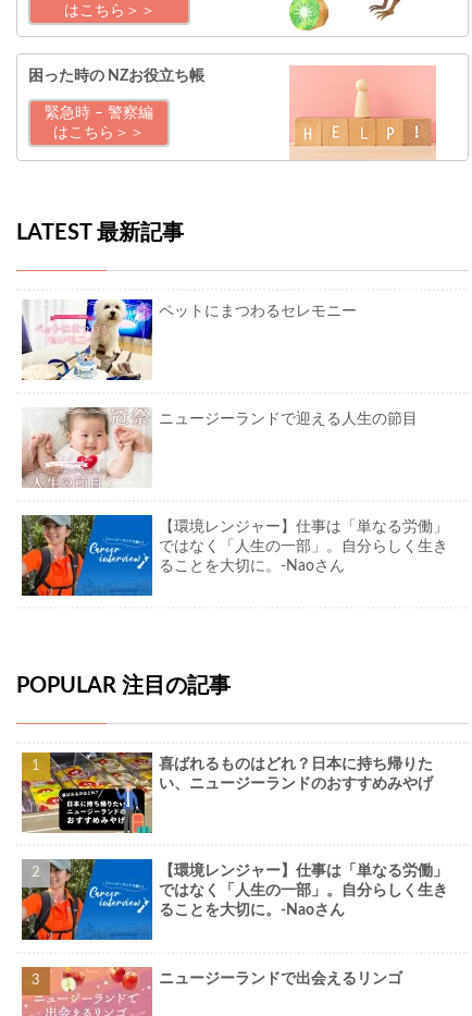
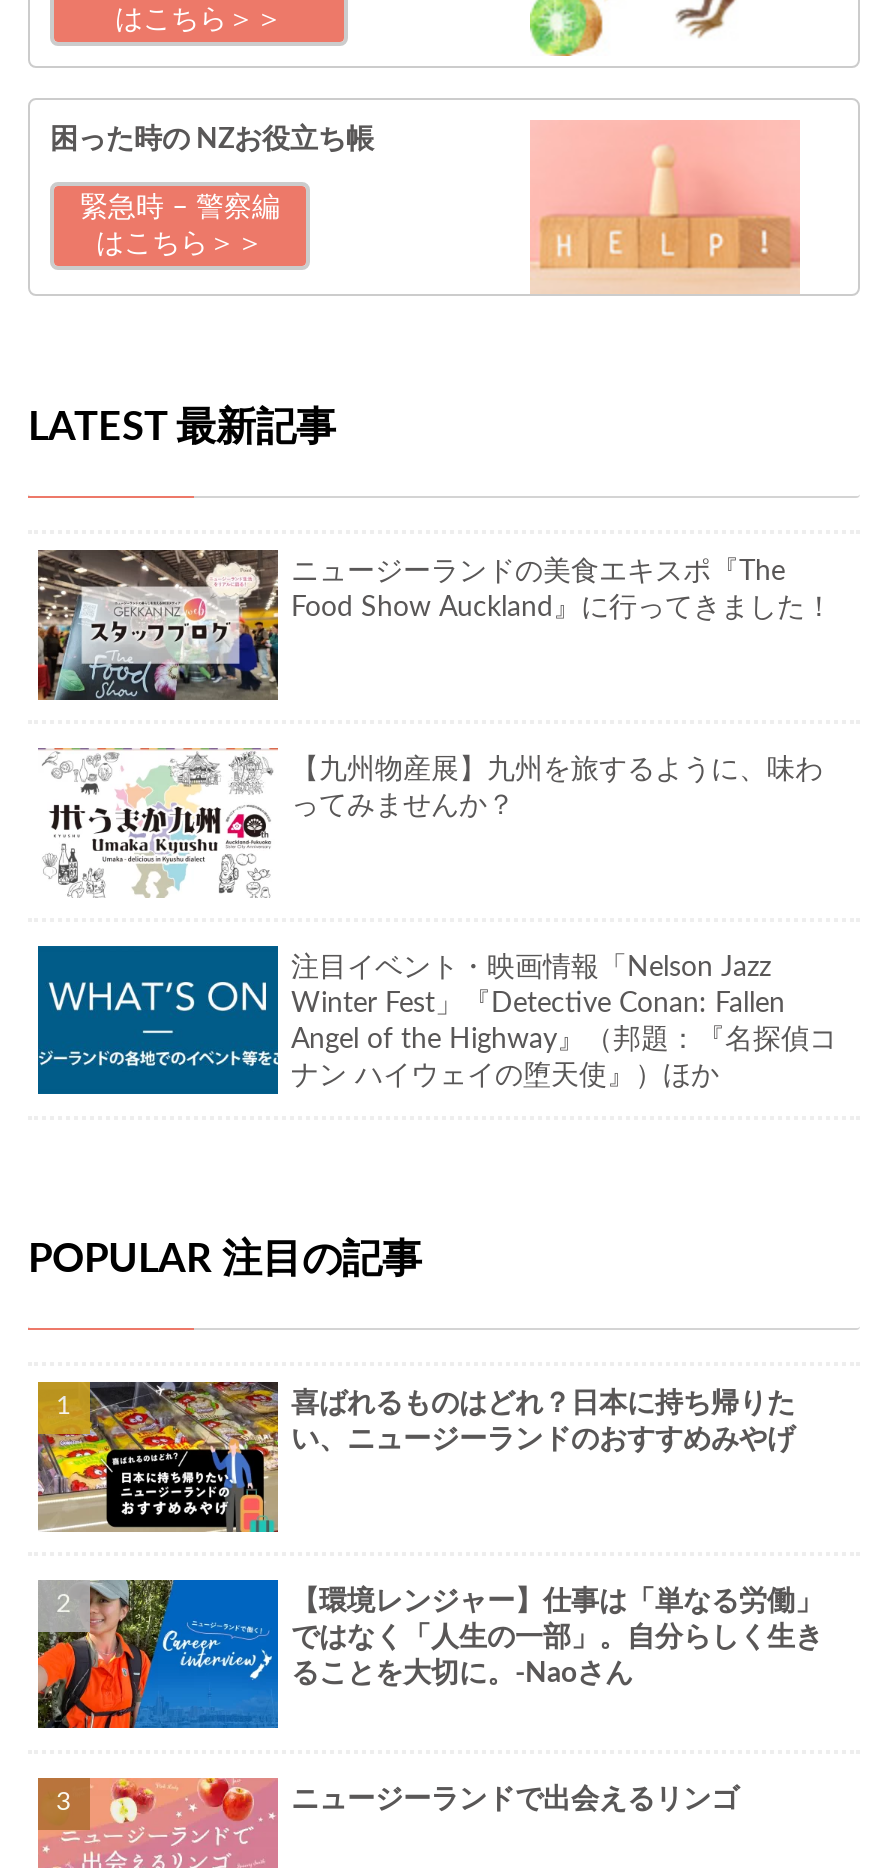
- [image]
- ペットにまつわるセレモニー
+ [image]
+ ニュージーランドの美食エキスポ『The
+ Food Show Auckland』に行ってきました！

- [image]
- ニュージーランドで迎える人生の節目
+ [image]
+ 【九州物産展】九州を旅するように、味わ
+ ってみませんか？

- [image]
- 【環境レンジャー】仕事は「単なる労働」
- ではなく「人生の一部」。自分らしく生き
- ることを大切に。-Naoさん
+ [image]
+ 注目イベント・映画情報「Nelson Jazz
+ Winter Fest」『Detective Conan: Fallen
+ Angel of the Highway』（邦題：『名探偵コ
+ ナン ハイウェイの堕天使』）ほか
